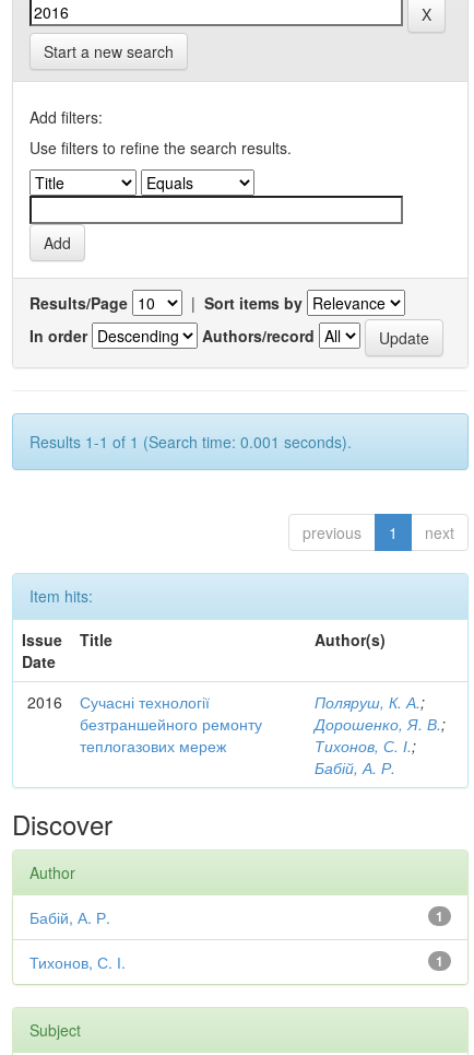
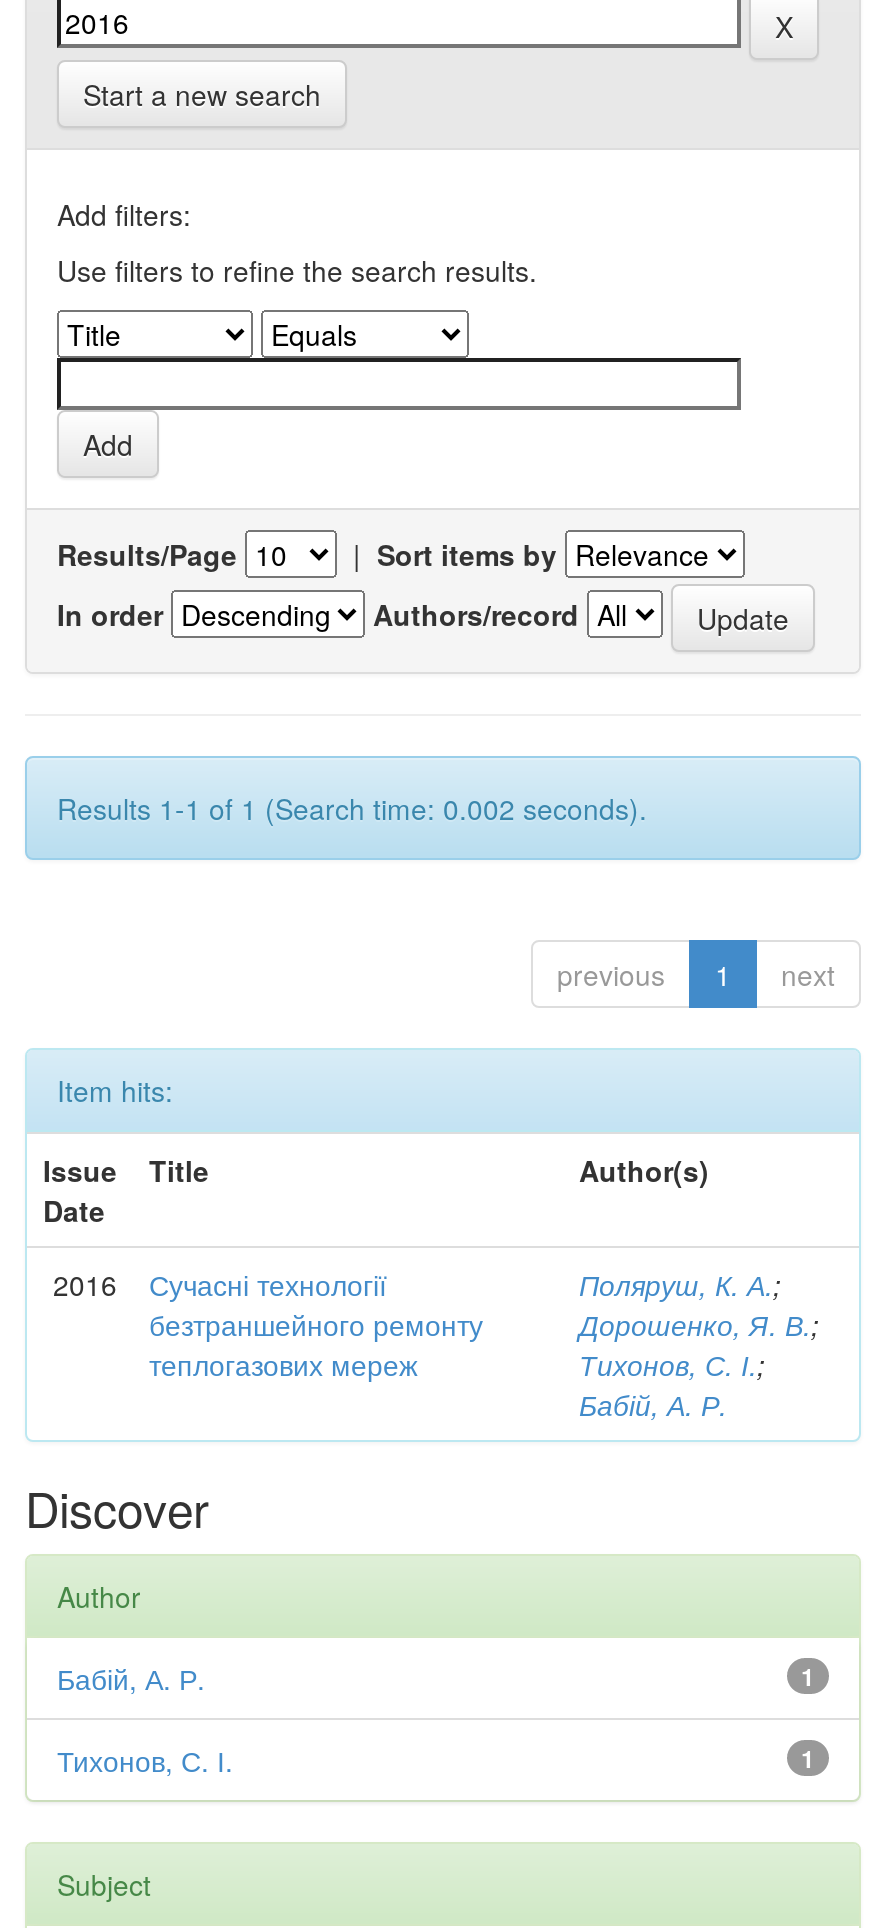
- Results 1-1 of 1 (Search time: 0.001 seconds).
+ Results 1-1 of 1 (Search time: 0.002 seconds).
